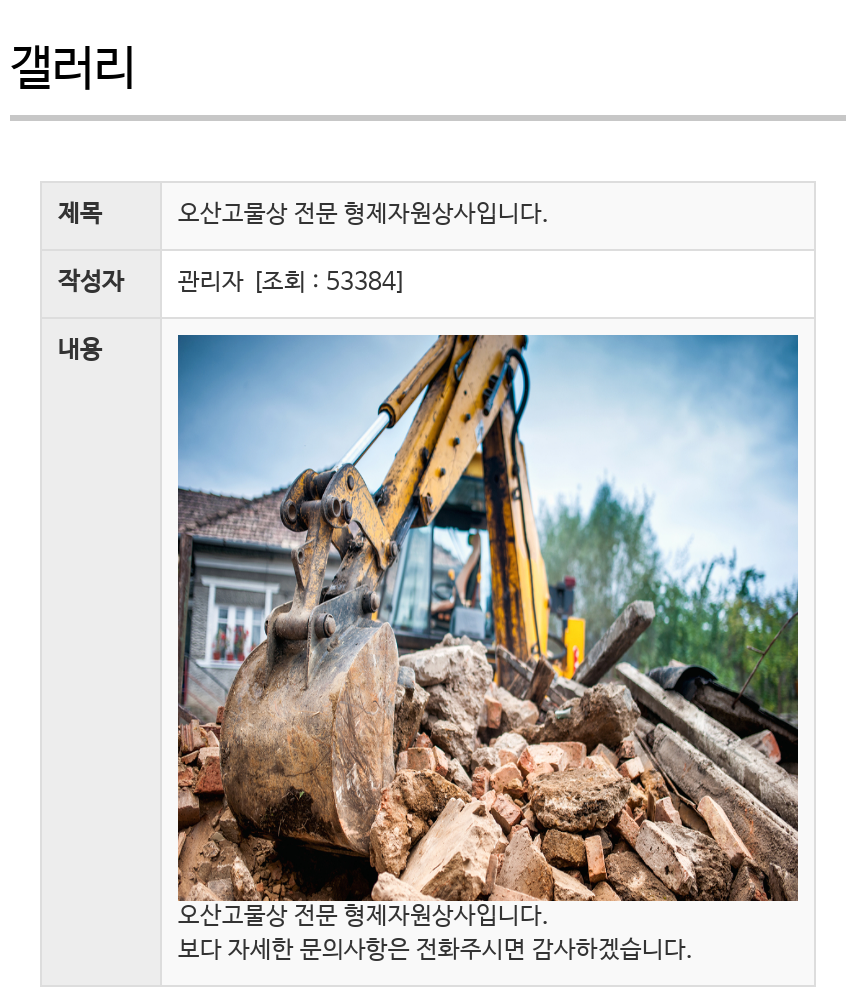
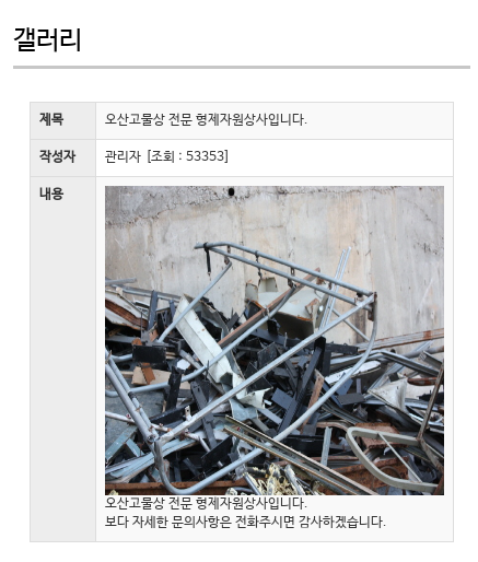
- 작성자 관리자 [조회 : 53384]
+ 작성자 관리자 [조회 : 53353]

- [image]
+ [image]
